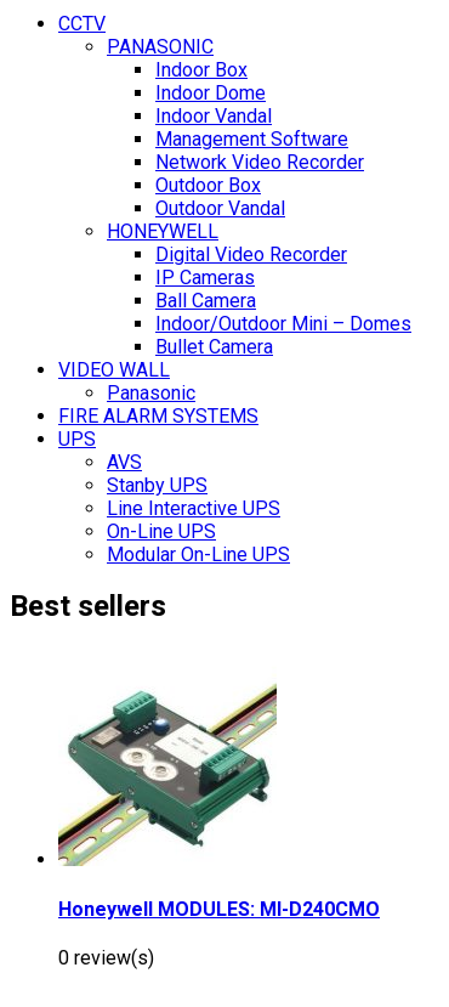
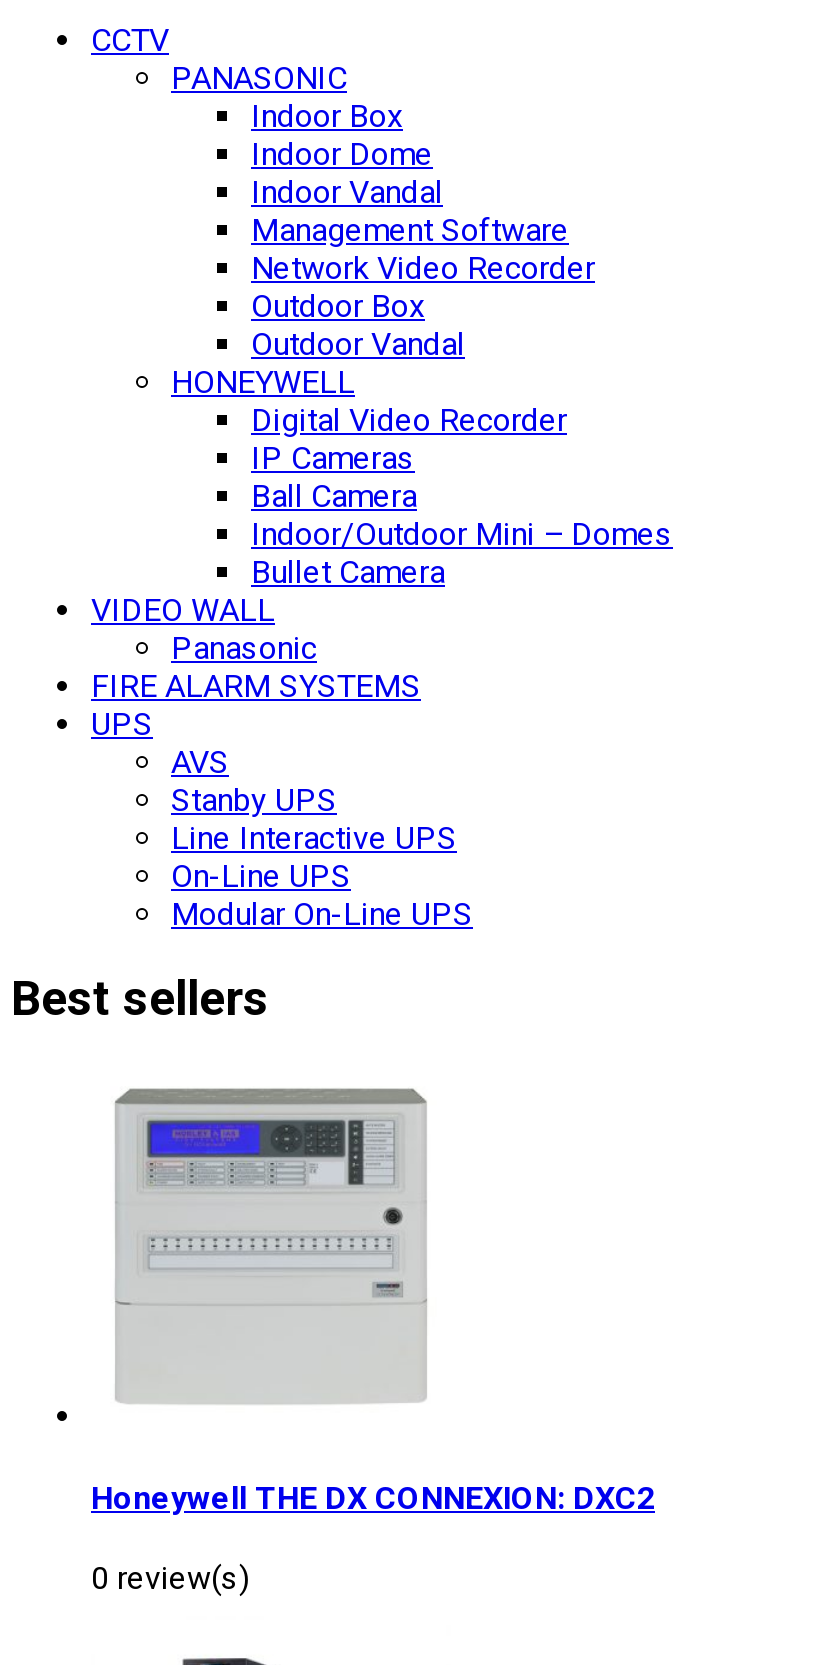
- [image]
- Honeywell MODULES: MI-D240CMO
+ [image]
+ Honeywell THE DX CONNEXION: DXC2
